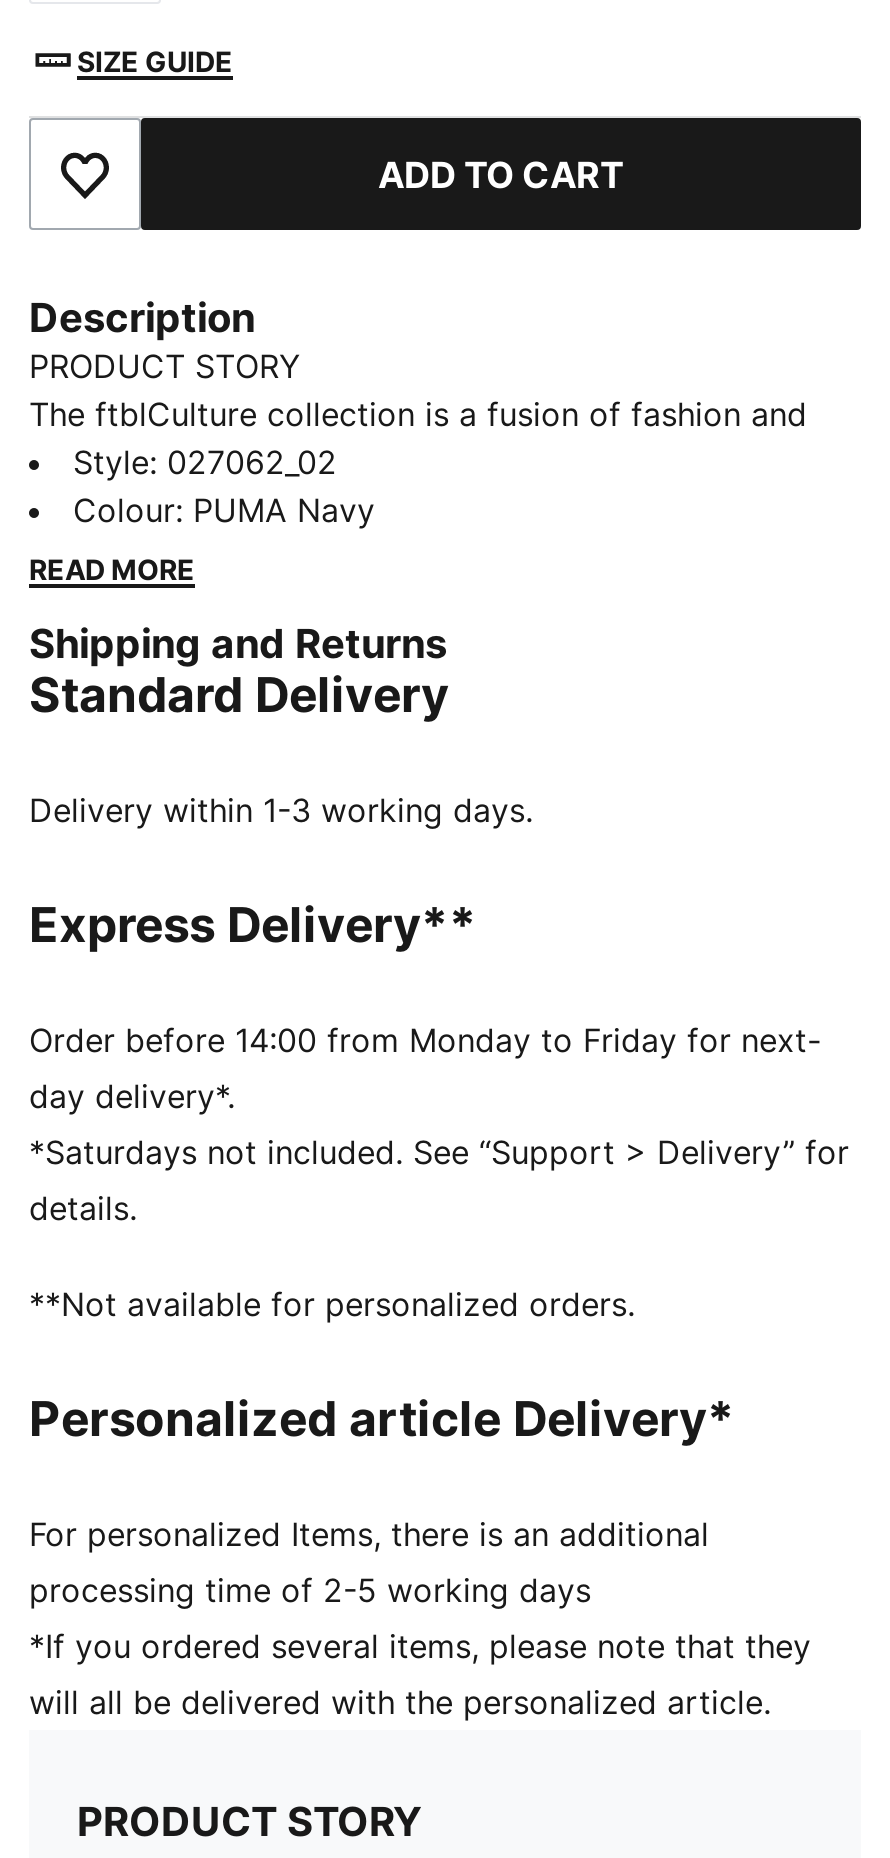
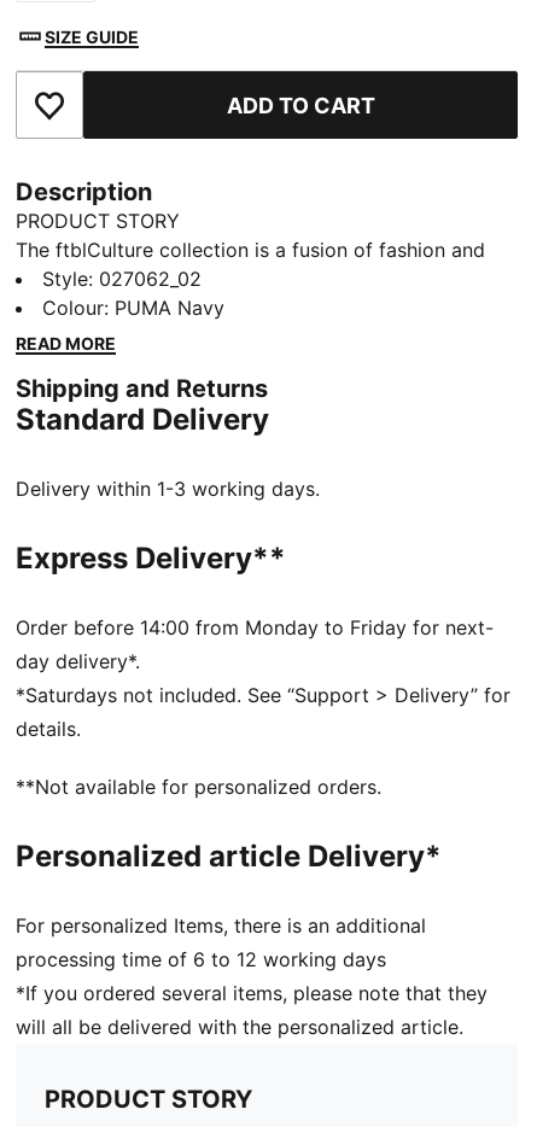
- processing time of 2-5 working days
+ processing time of 6 to 12 working days
